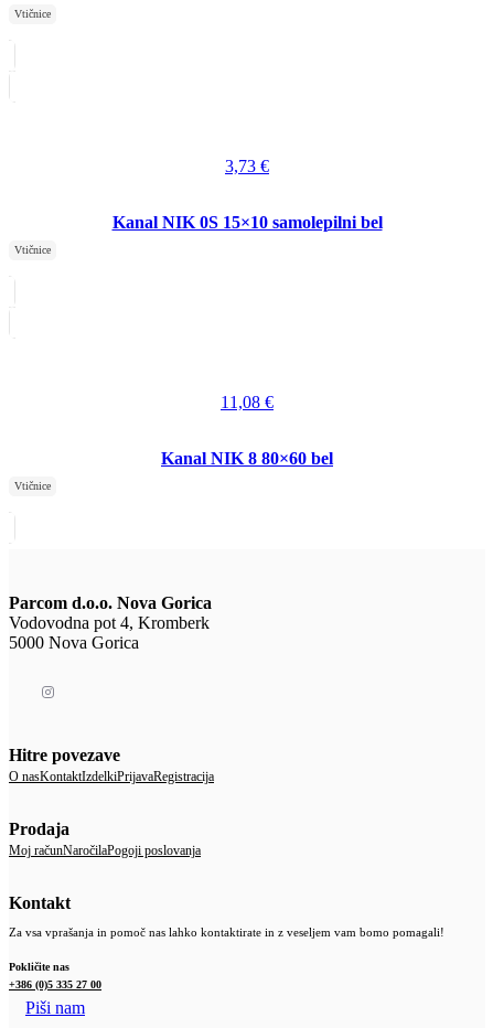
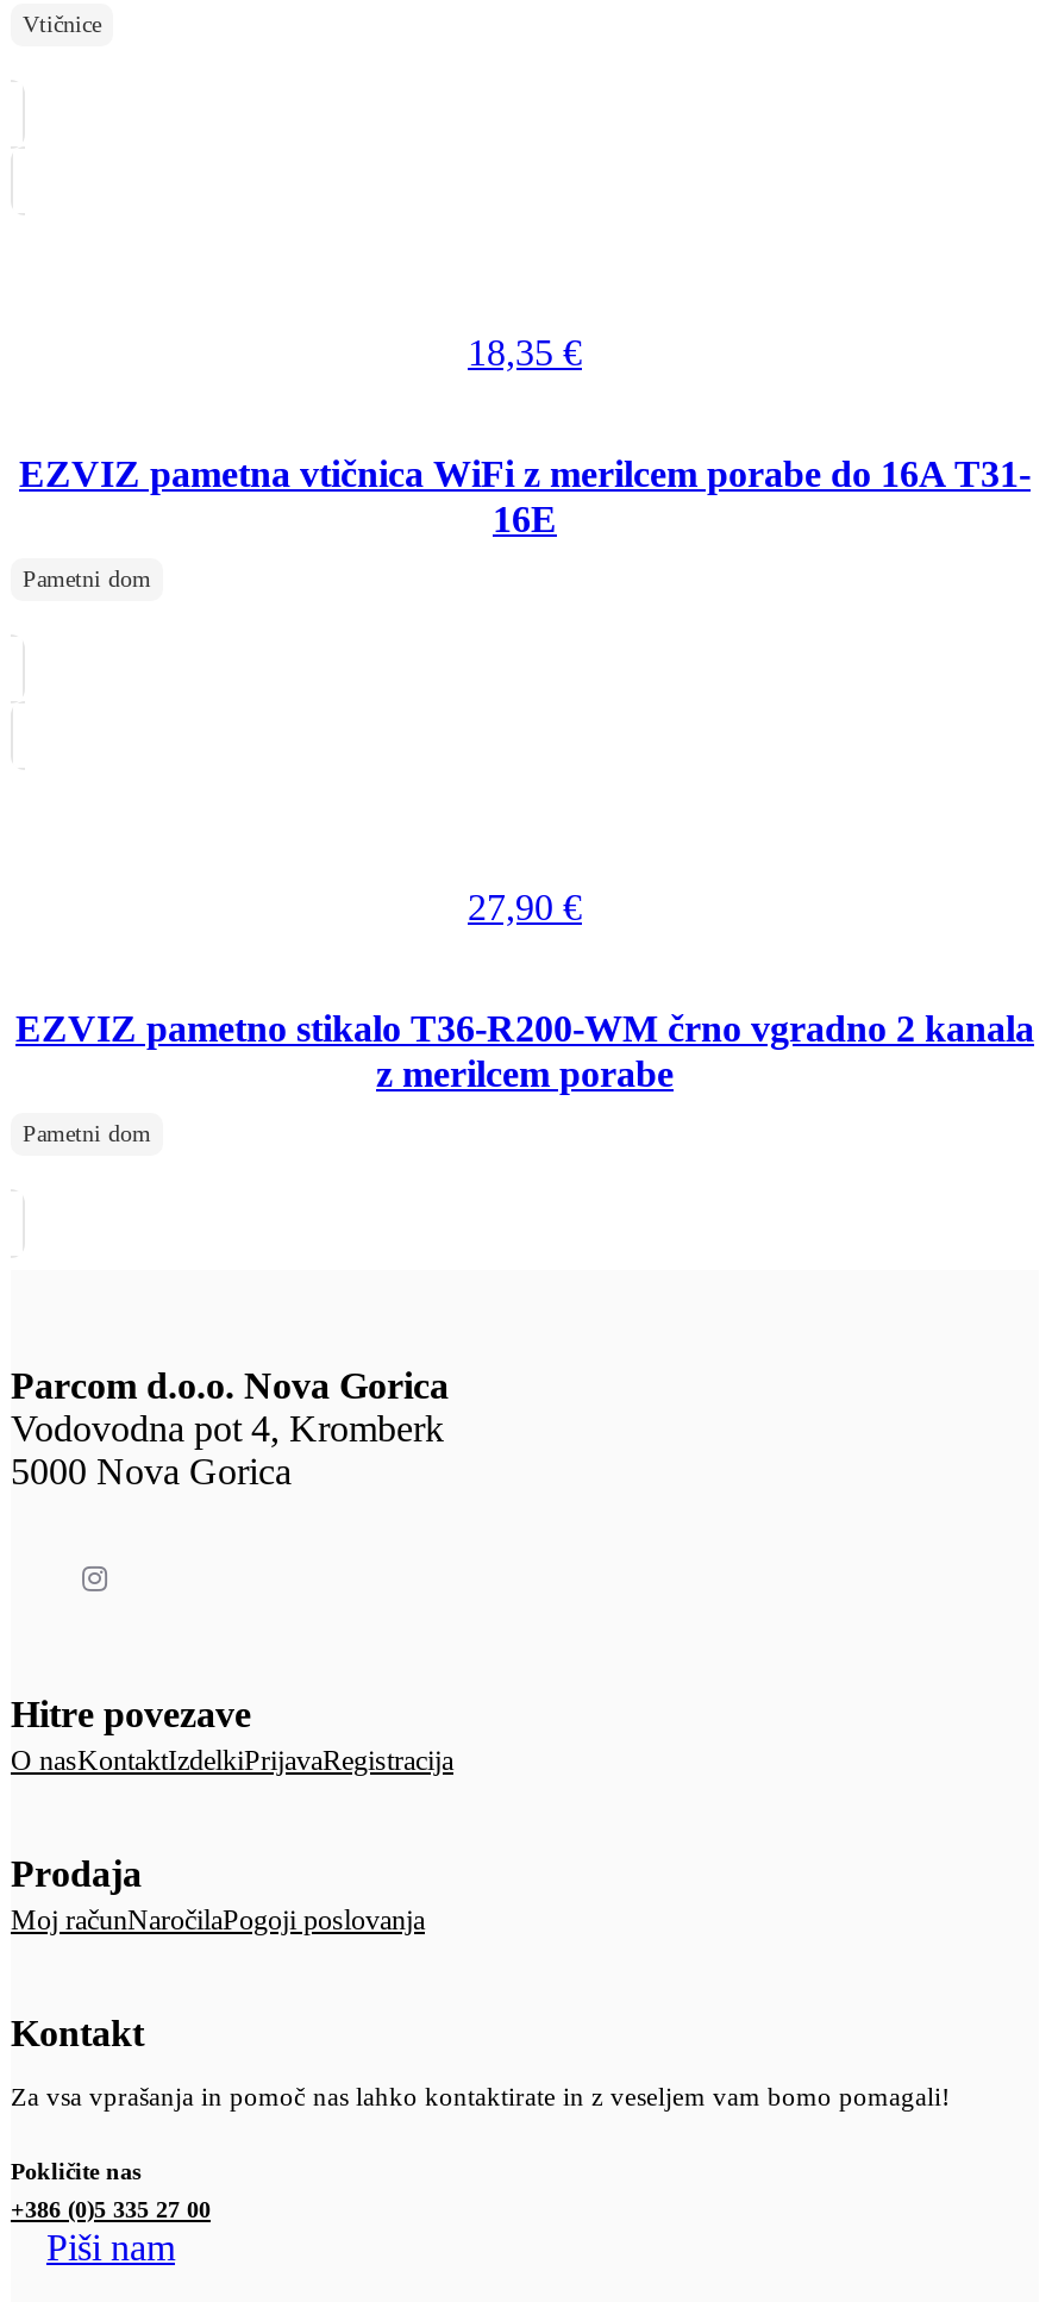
- 3,73 €
+ 18,35 €

- Kanal NIK 0S 15×10 samolepilni bel
+ EZVIZ pametna vtičnica WiFi z merilcem porabe do 16A T31-
+ 16E

- Vtičnice
+ Pametni dom

- 11,08 €
+ 27,90 €

- Kanal NIK 8 80×60 bel
+ EZVIZ pametno stikalo T36-R200-WM črno vgradno 2 kanala
+ z merilcem porabe

- Vtičnice
+ Pametni dom
